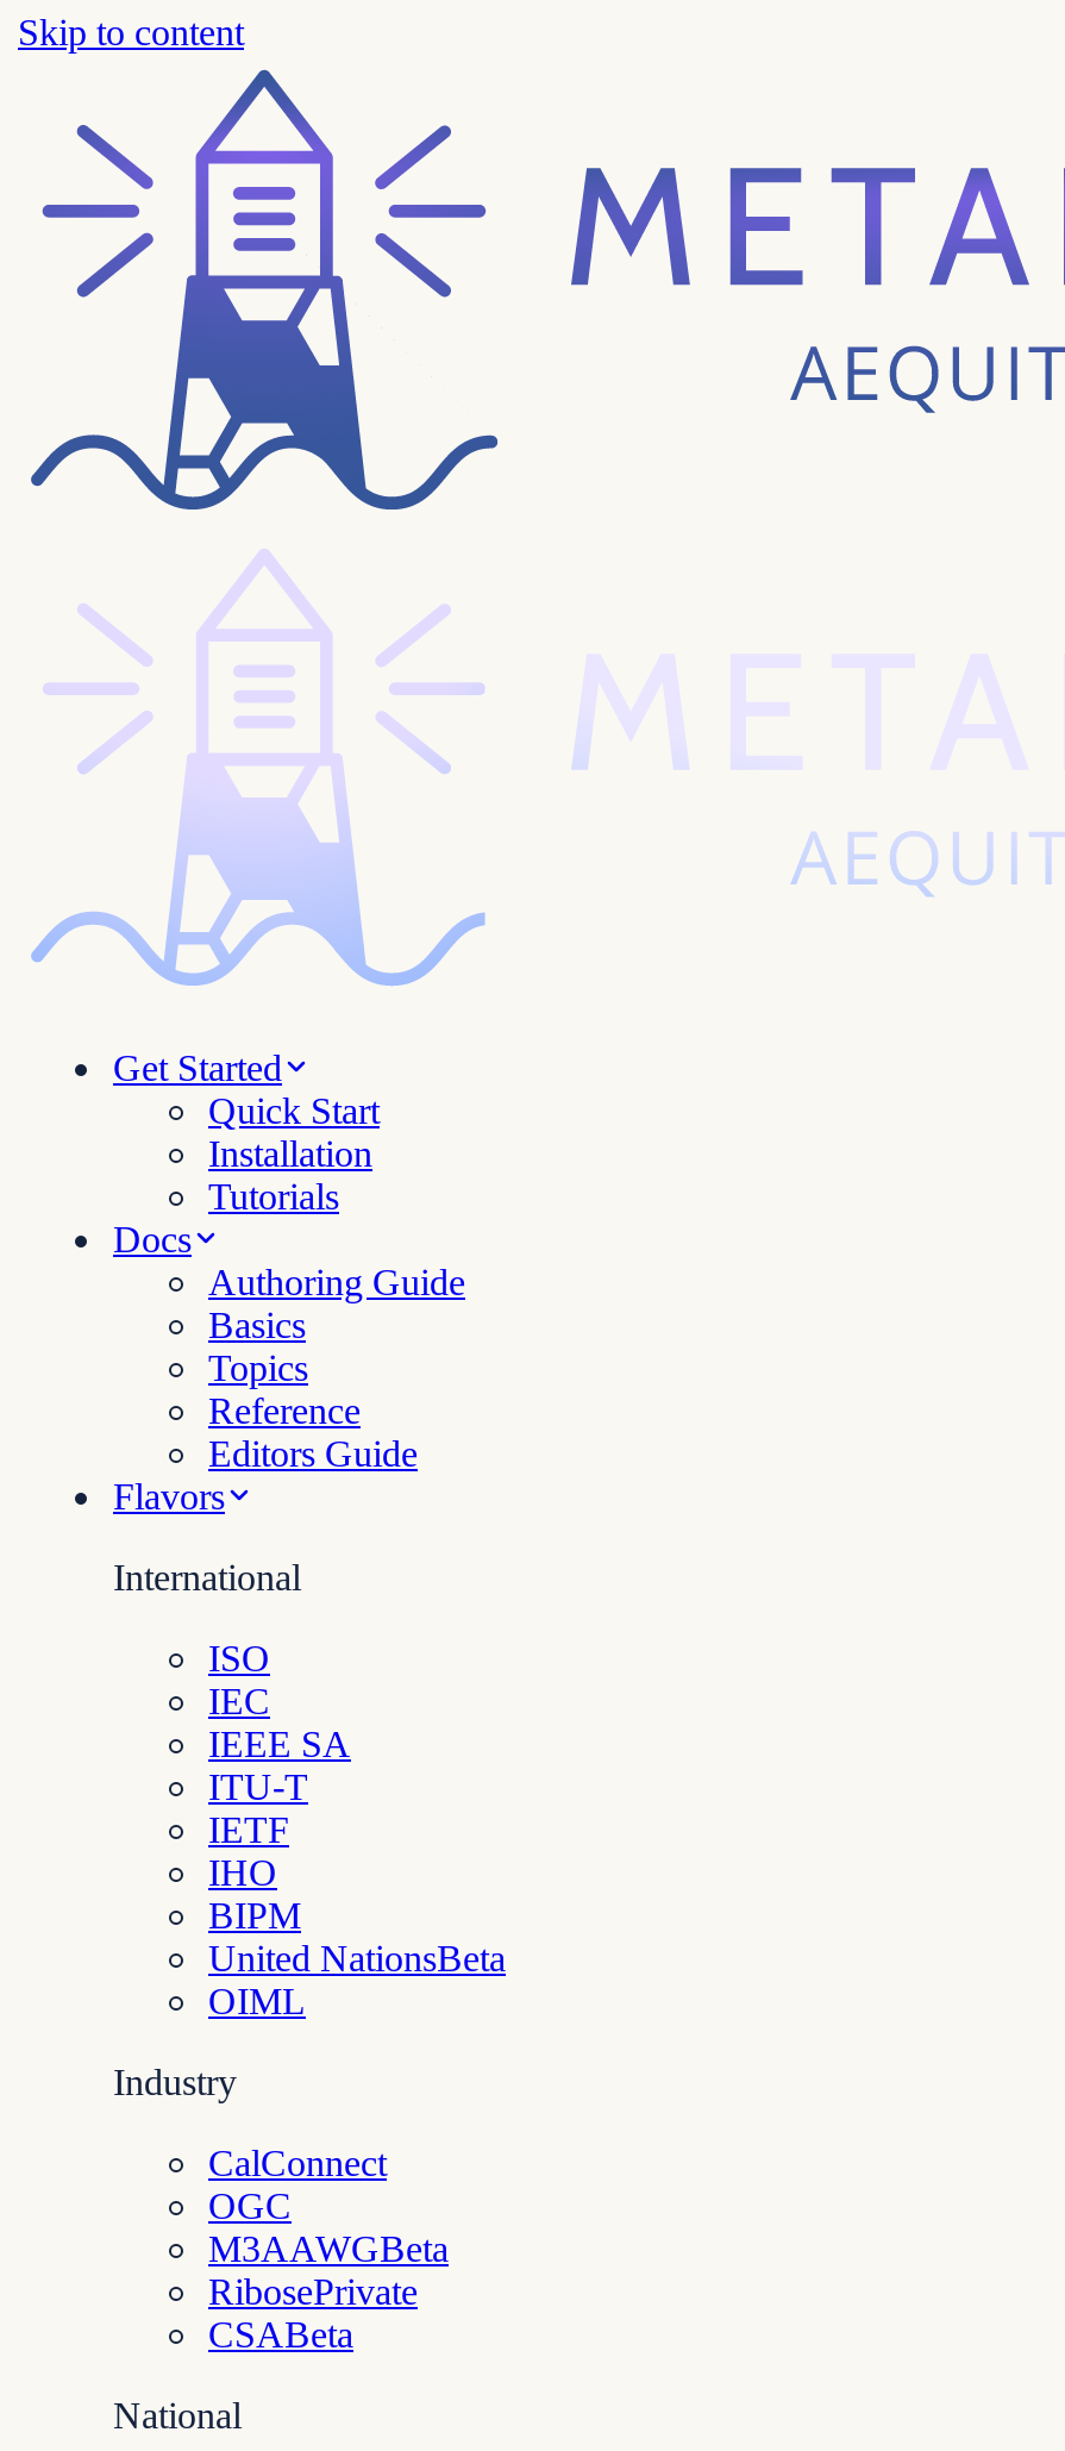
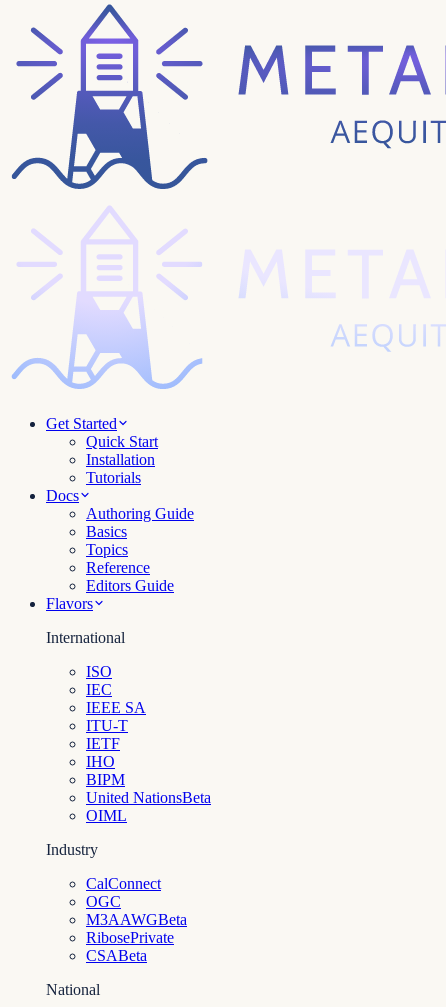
- Skip to content
